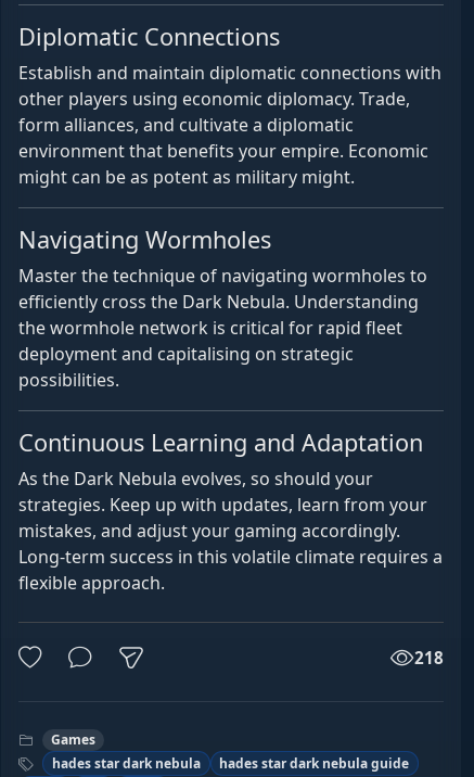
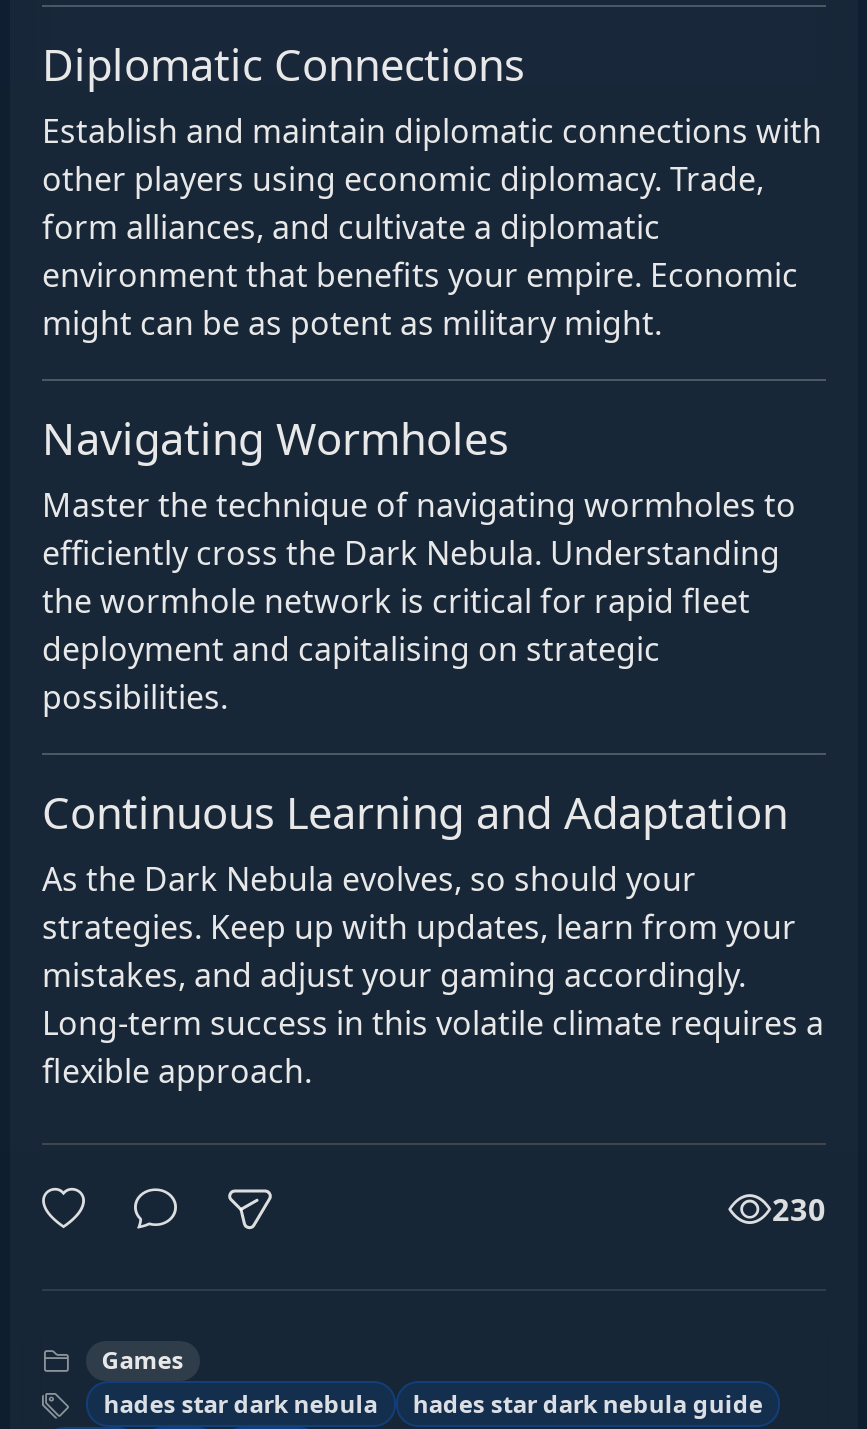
- 218
+ 230
